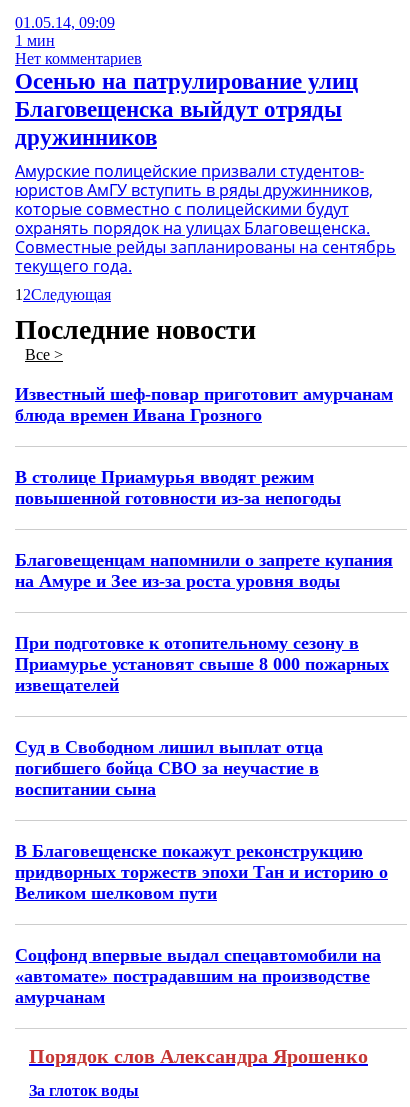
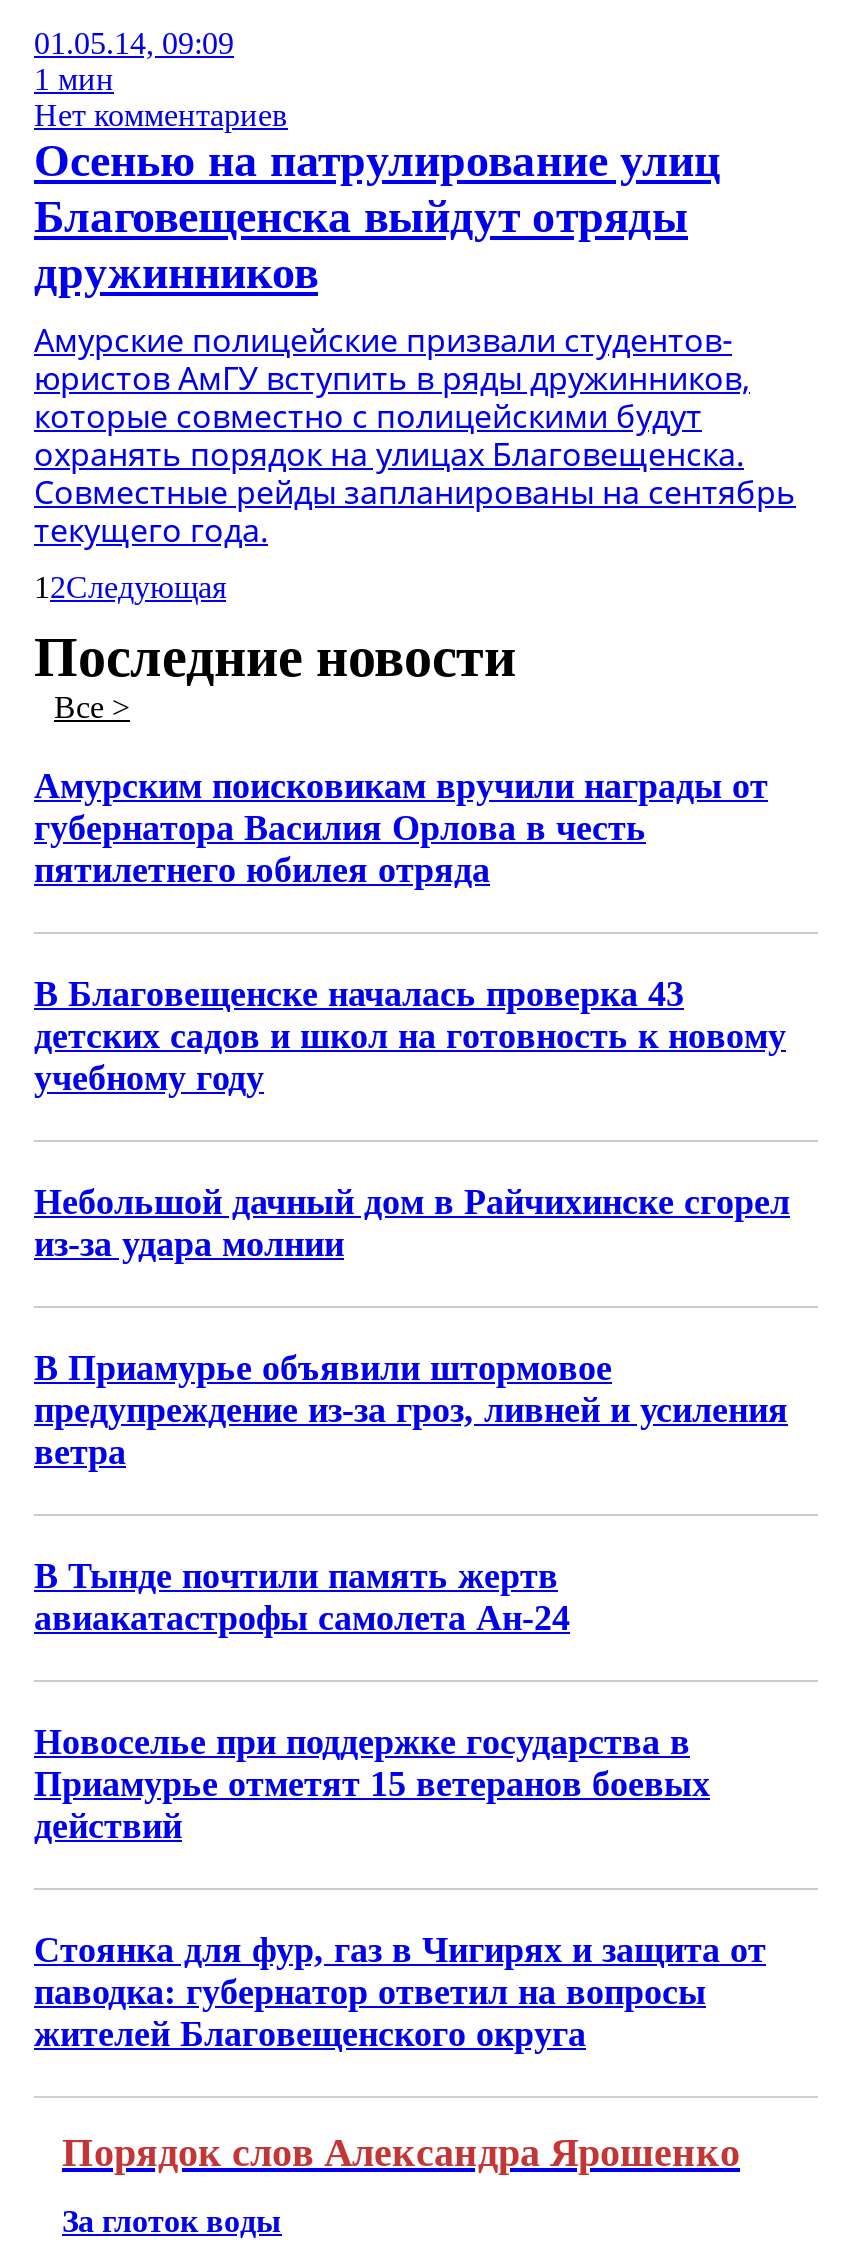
- Известный шеф-повар приготовит амурчанам
- блюда времен Ивана Грозного
+ Амурским поисковикам вручили награды от
+ губернатора Василия Орлова в честь
+ пятилетнего юбилея отряда

- В столице Приамурья вводят режим
- повышенной готовности из-за непогоды
+ В Благовещенске началась проверка 43
+ детских садов и школ на готовность к новому
+ учебному году

- Благовещенцам напомнили о запрете купания
- на Амуре и Зее из-за роста уровня воды
+ Небольшой дачный дом в Райчихинске сгорел
+ из-за удара молнии

- При подготовке к отопительному сезону в
- Приамурье установят свыше 8 000 пожарных
- извещателей
+ В Приамурье объявили штормовое
+ предупреждение из-за гроз, ливней и усиления
+ ветра

- Суд в Свободном лишил выплат отца
- погибшего бойца СВО за неучастие в
- воспитании сына
+ В Тынде почтили память жертв
+ авиакатастрофы самолета Ан-24

- В Благовещенске покажут реконструкцию
- придворных торжеств эпохи Тан и историю о
- Великом шелковом пути
+ Новоселье при поддержке государства в
+ Приамурье отметят 15 ветеранов боевых
+ действий

- Соцфонд впервые выдал спецавтомобили на
- «автомате» пострадавшим на производстве
- амурчанам
+ Стоянка для фур, газ в Чигирях и защита от
+ паводка: губернатор ответил на вопросы
+ жителей Благовещенского округа
